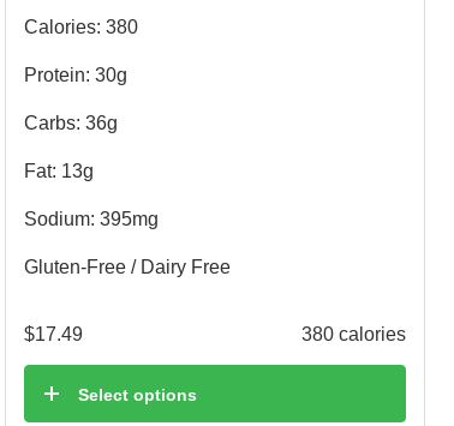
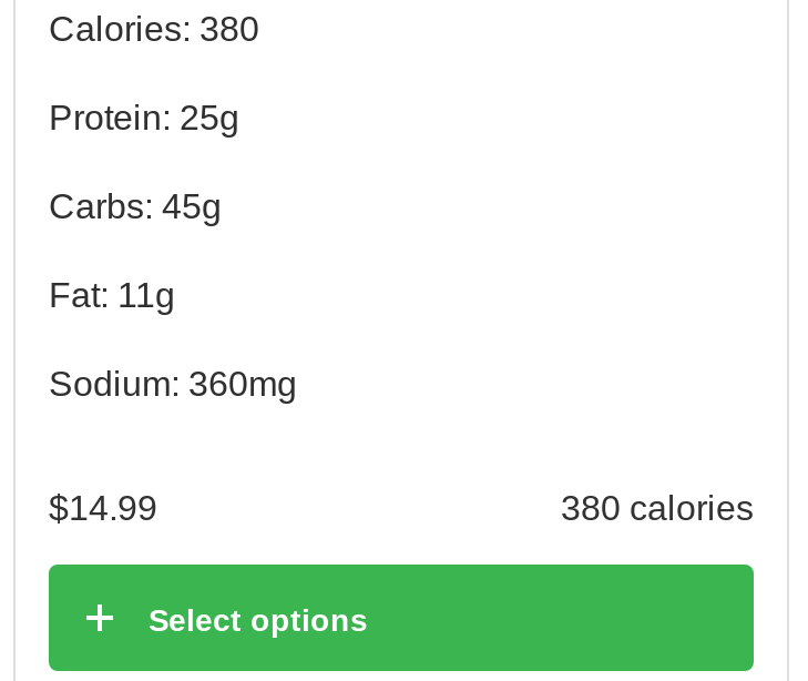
- Protein: 30g
- Carbs: 36g
- Fat: 13g
- Sodium: 395mg
- Gluten-Free / Dairy Free
- $17.49
+ Protein: 25g
+ Carbs: 45g
+ Fat: 11g
+ Sodium: 360mg
+ $14.99
